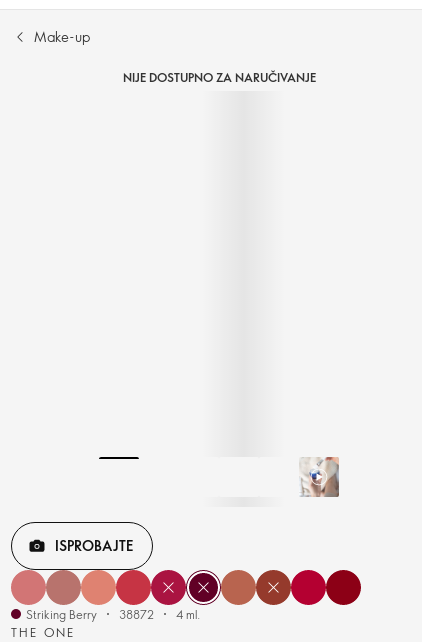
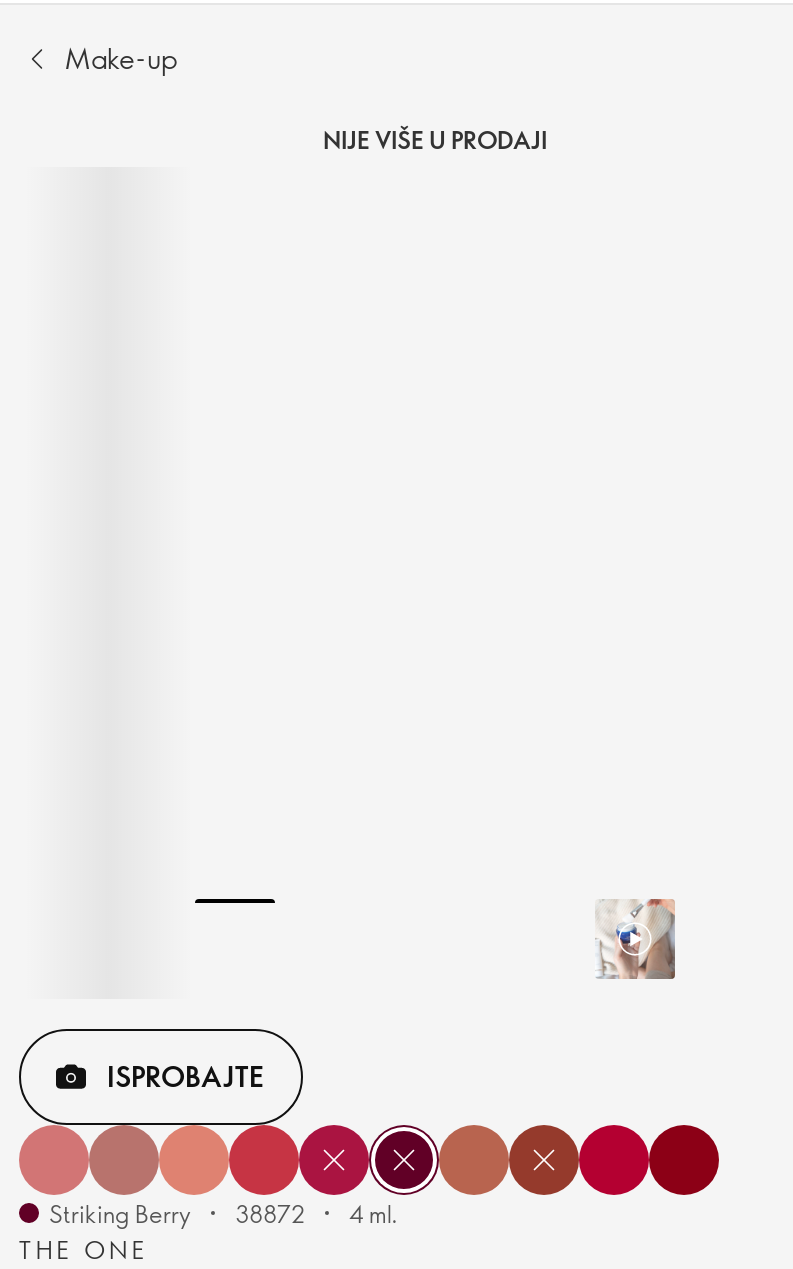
- NIJE DOSTUPNO ZA NARUČIVANJE
+ NIJE VIŠE U PRODAJI
